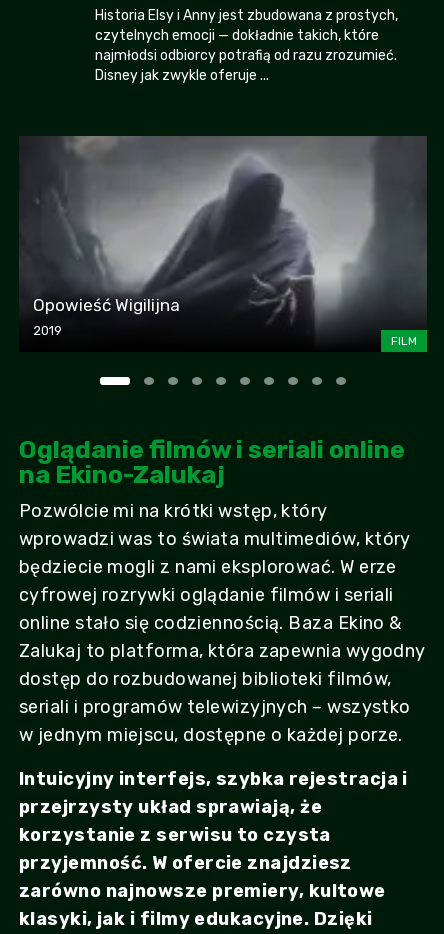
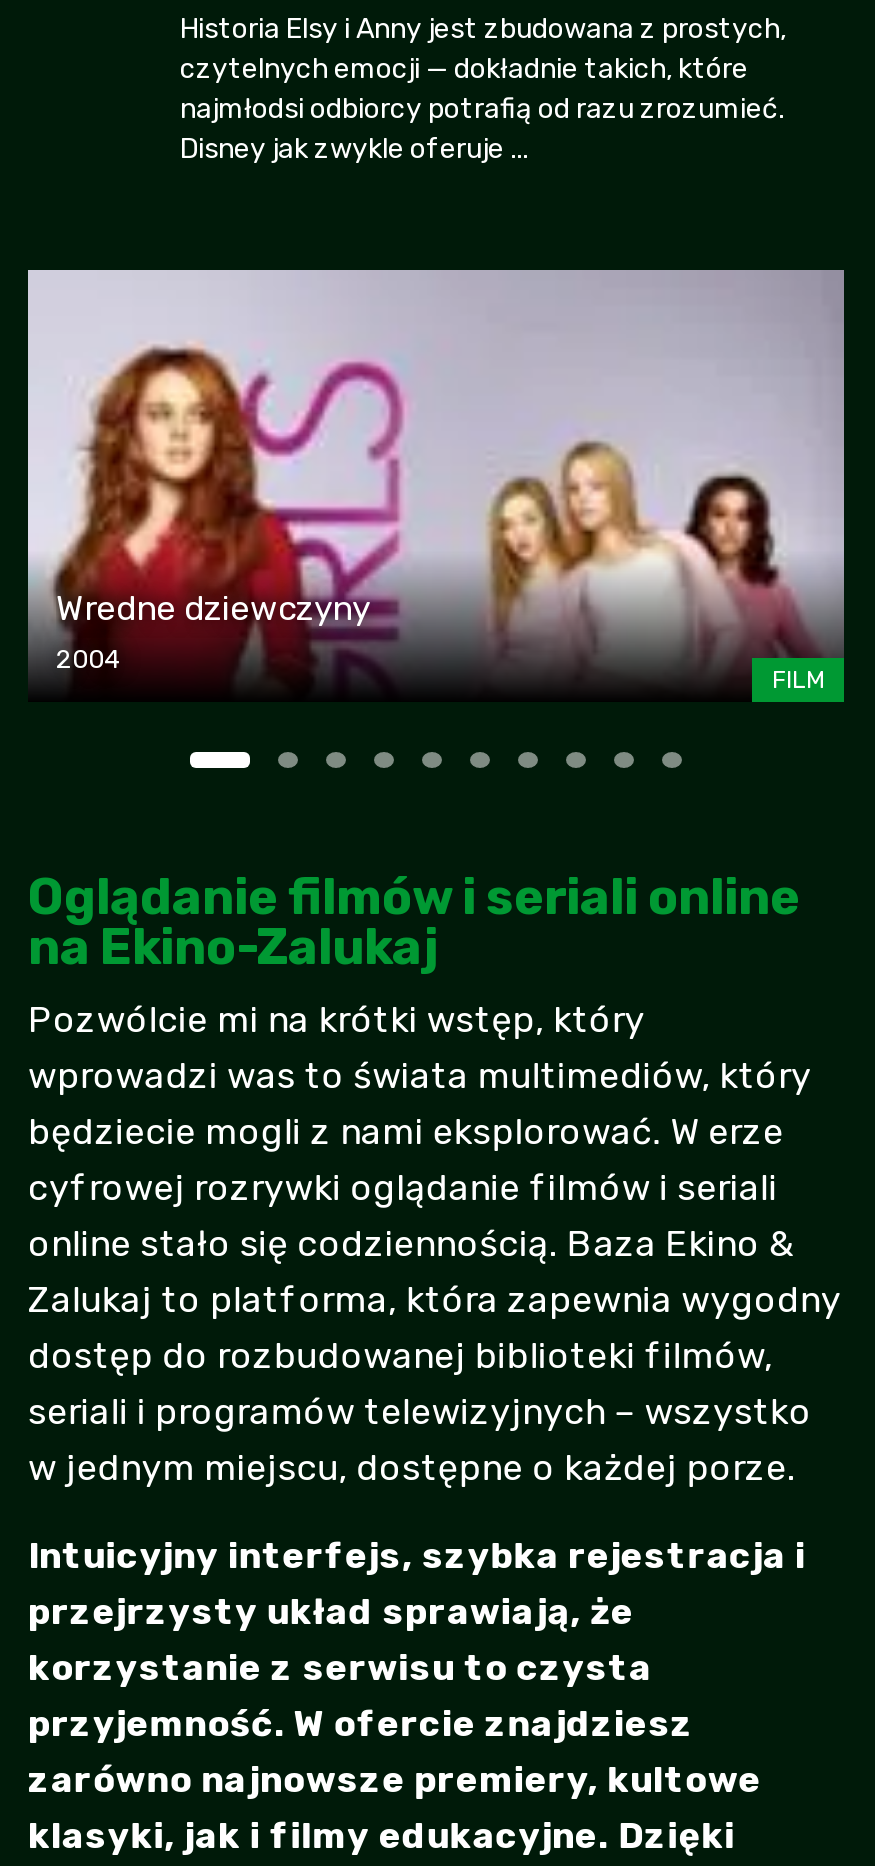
- [image]
- Opowieść Wigilijna
- 2019
+ [image]
+ Wredne dziewczyny
+ 2004
